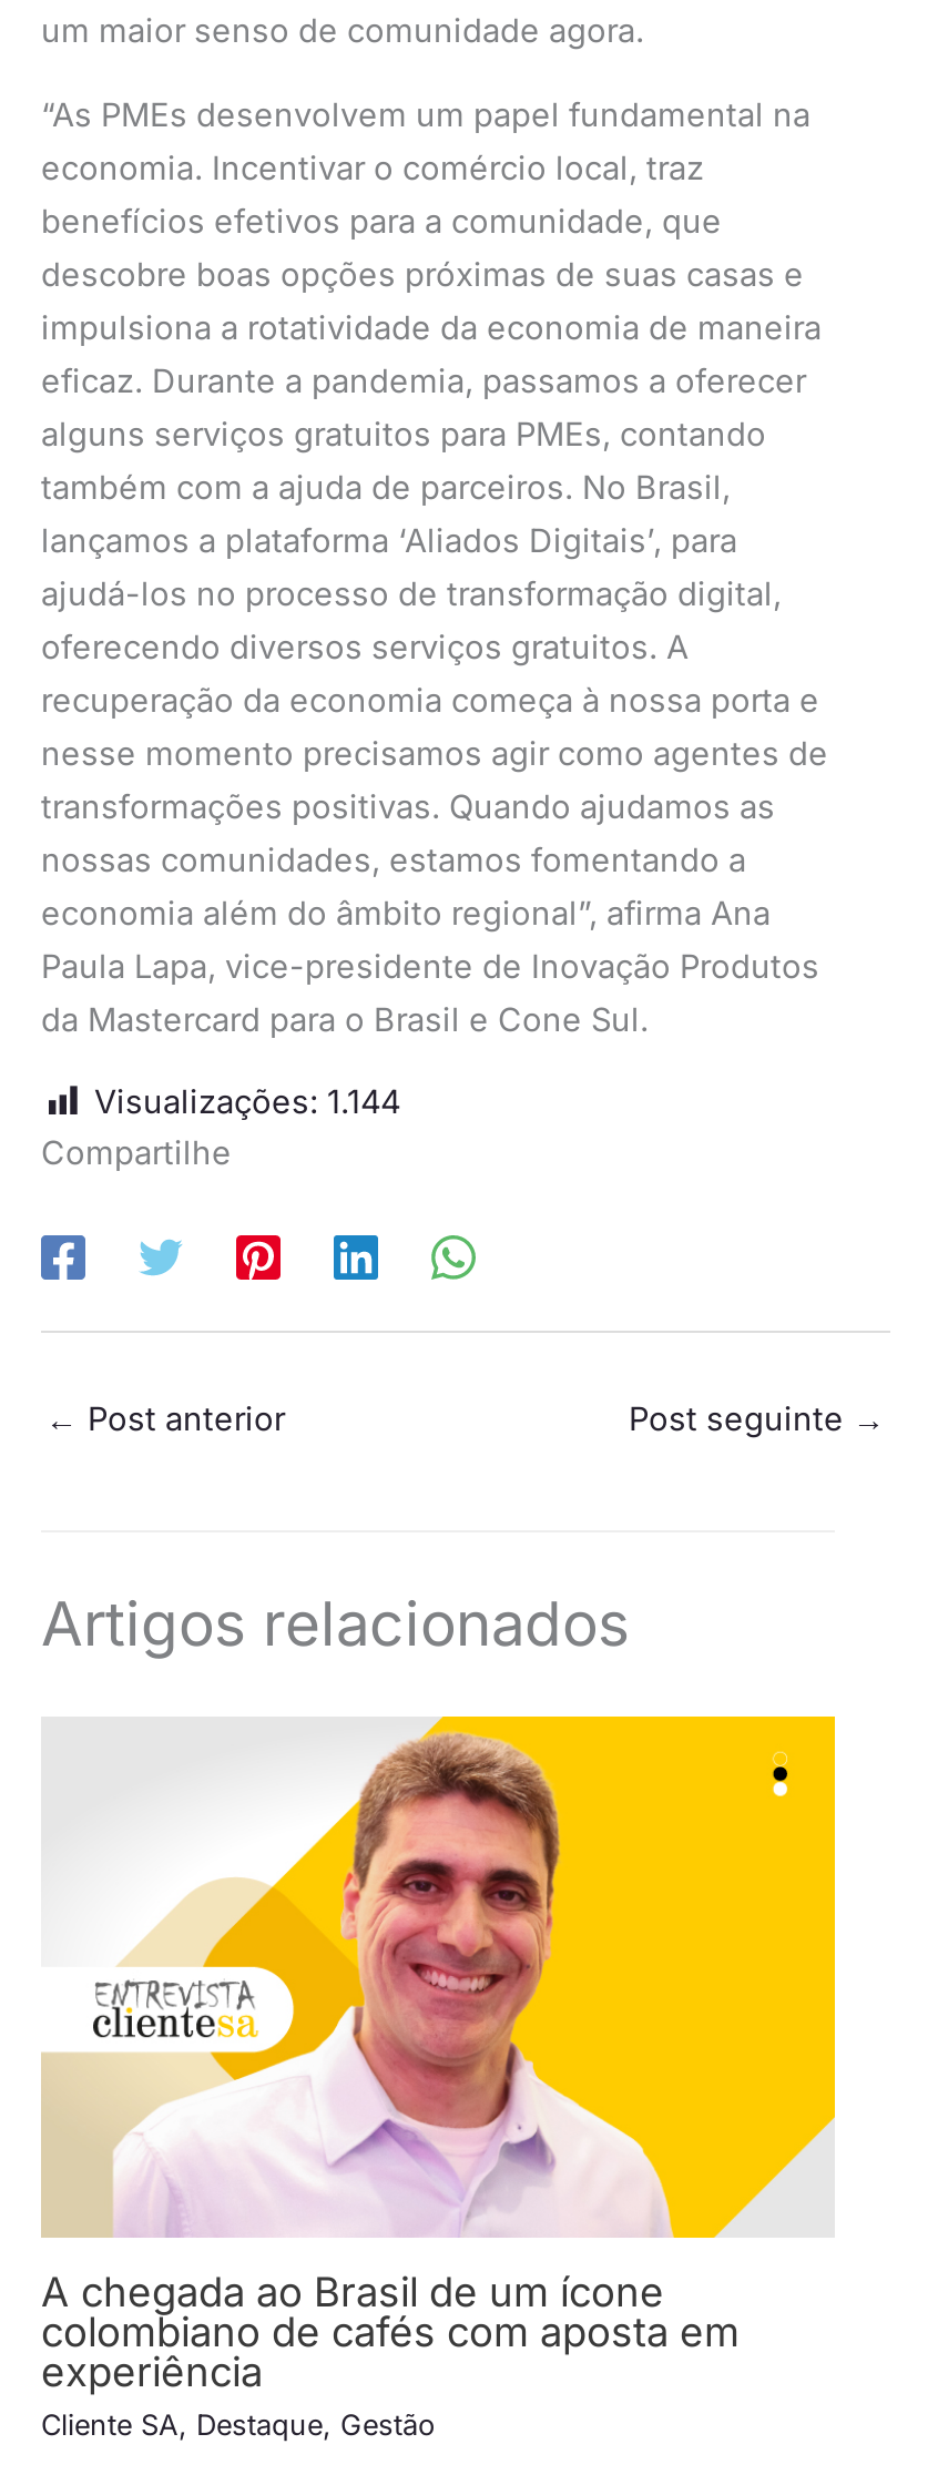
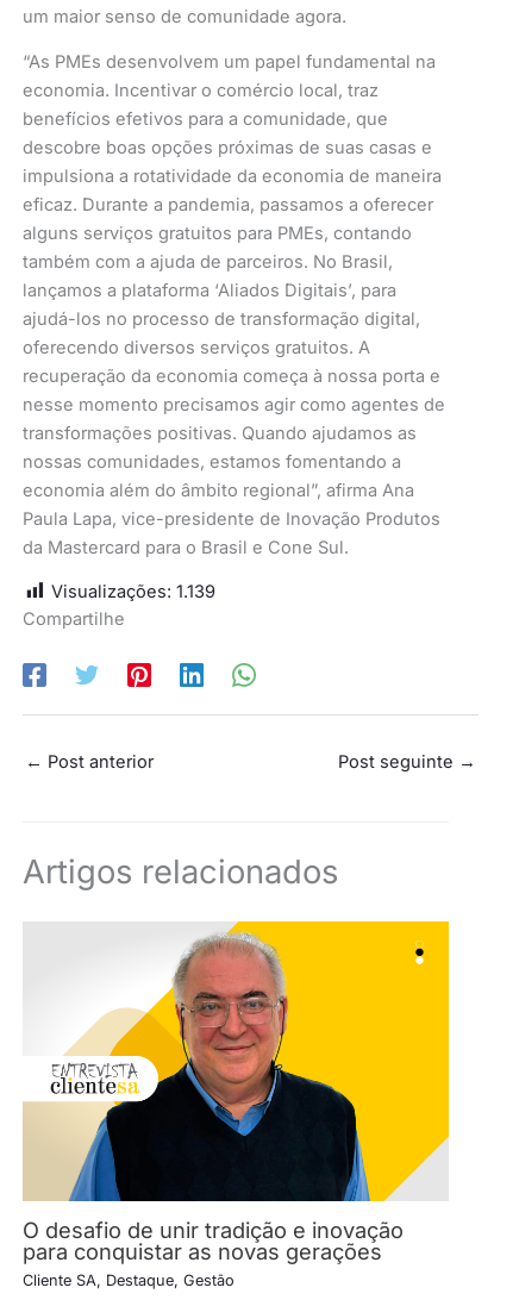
- Visualizações: 1.144
+ Visualizações: 1.139

- [image]
- A chegada ao Brasil de um ícone
- colombiano de cafés com aposta em
- experiência
+ [image]
+ O desafio de unir tradição e inovação
+ para conquistar as novas gerações
